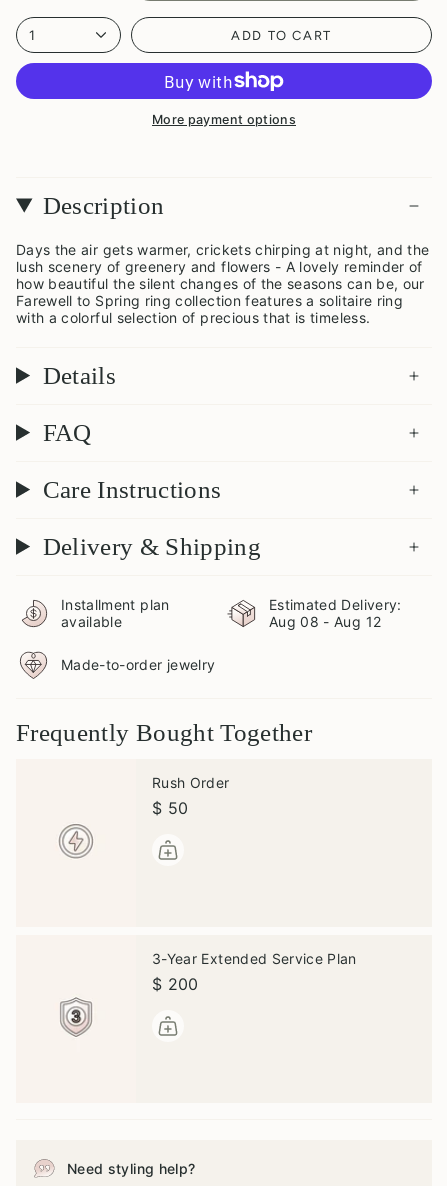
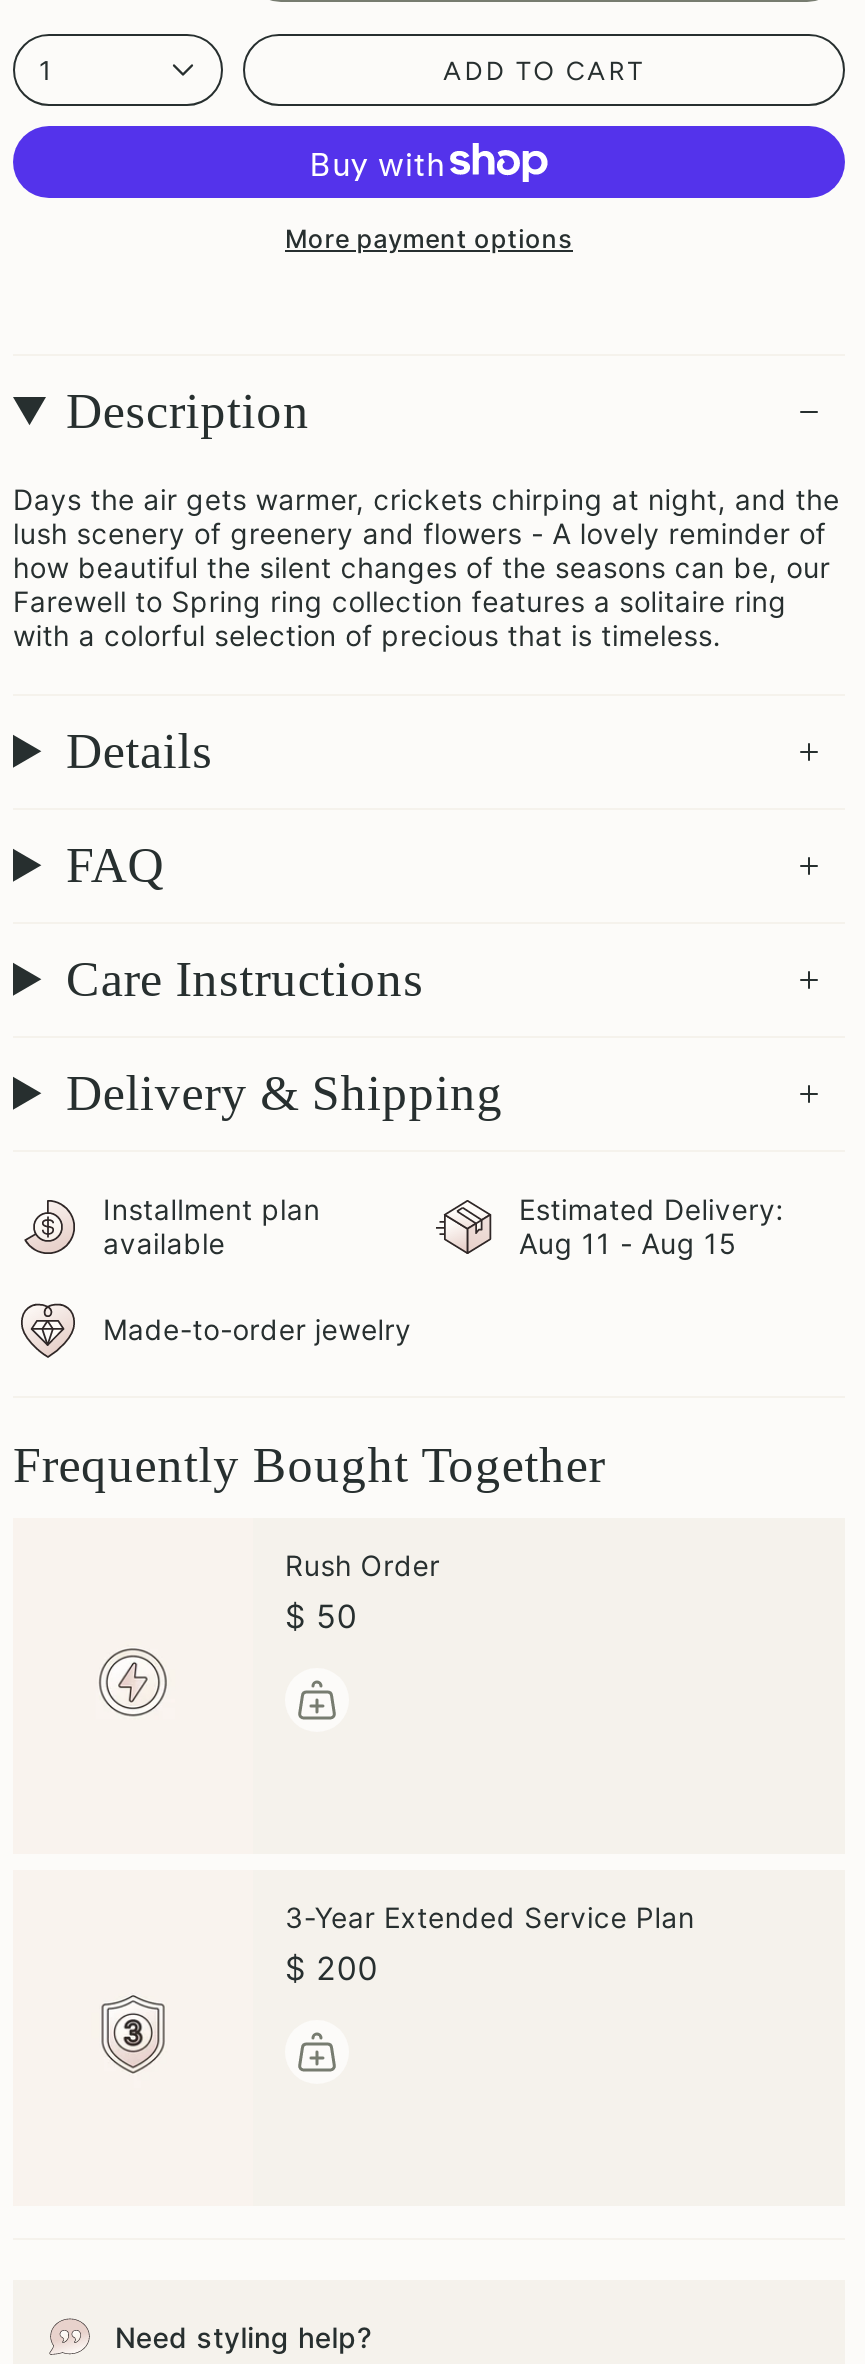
- Aug 08 - Aug 12
+ Aug 11 - Aug 15
